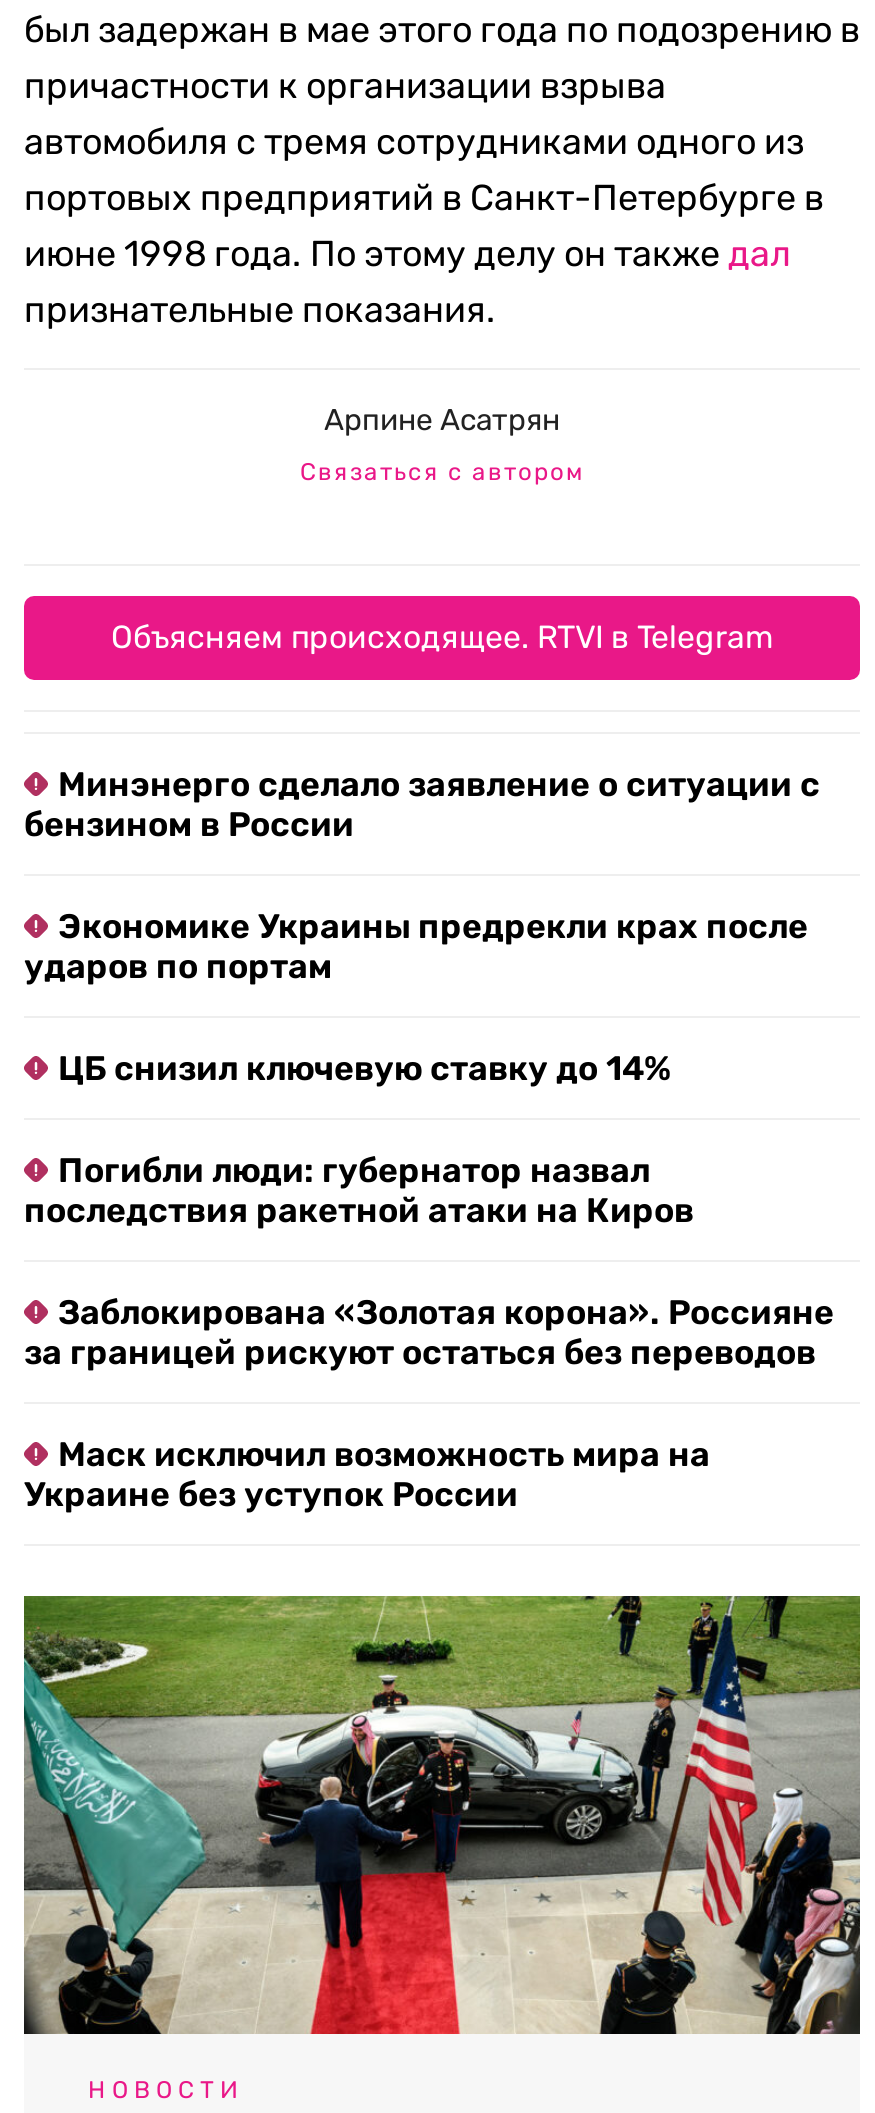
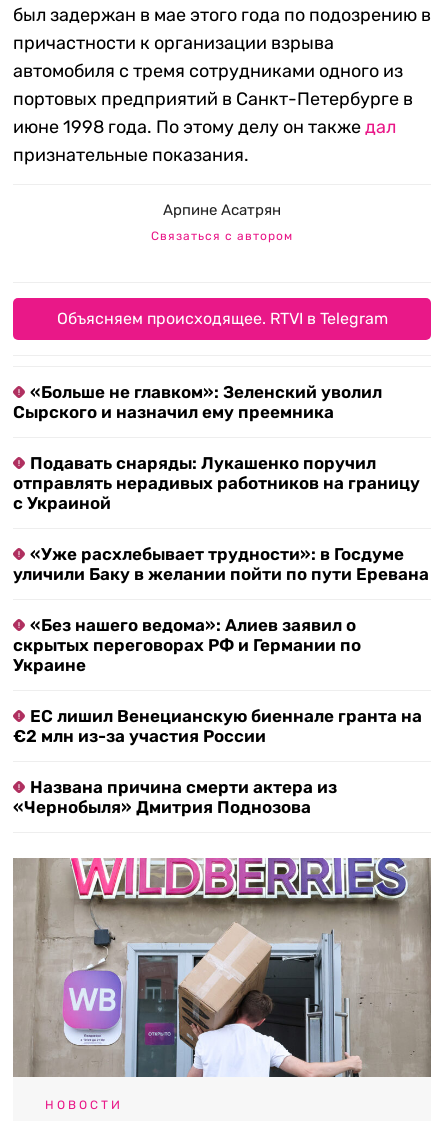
- Минэнерго сделало заявление о ситуации с
- бензином в России
+ «Больше не главком»: Зеленский уволил
+ Сырского и назначил ему преемника

- Экономике Украины предрекли крах после
- ударов по портам
+ Подавать снаряды: Лукашенко поручил
+ отправлять нерадивых работников на границу
+ с Украиной

- ЦБ снизил ключевую ставку до 14%
+ «Уже расхлебывает трудности»: в Госдуме
+ уличили Баку в желании пойти по пути Еревана

- Погибли люди: губернатор назвал
- последствия ракетной атаки на Киров
+ «Без нашего ведома»: Алиев заявил о
+ скрытых переговорах РФ и Германии по
+ Украине

- Заблокирована «Золотая корона». Россияне
- за границей рискуют остаться без переводов
+ ЕС лишил Венецианскую биеннале гранта на
+ €2 млн из-за участия России

- Маск исключил возможность мира на
- Украине без уступок России
+ Названа причина смерти актера из
+ «Чернобыля» Дмитрия Поднозова

- [image]
+ [image]
